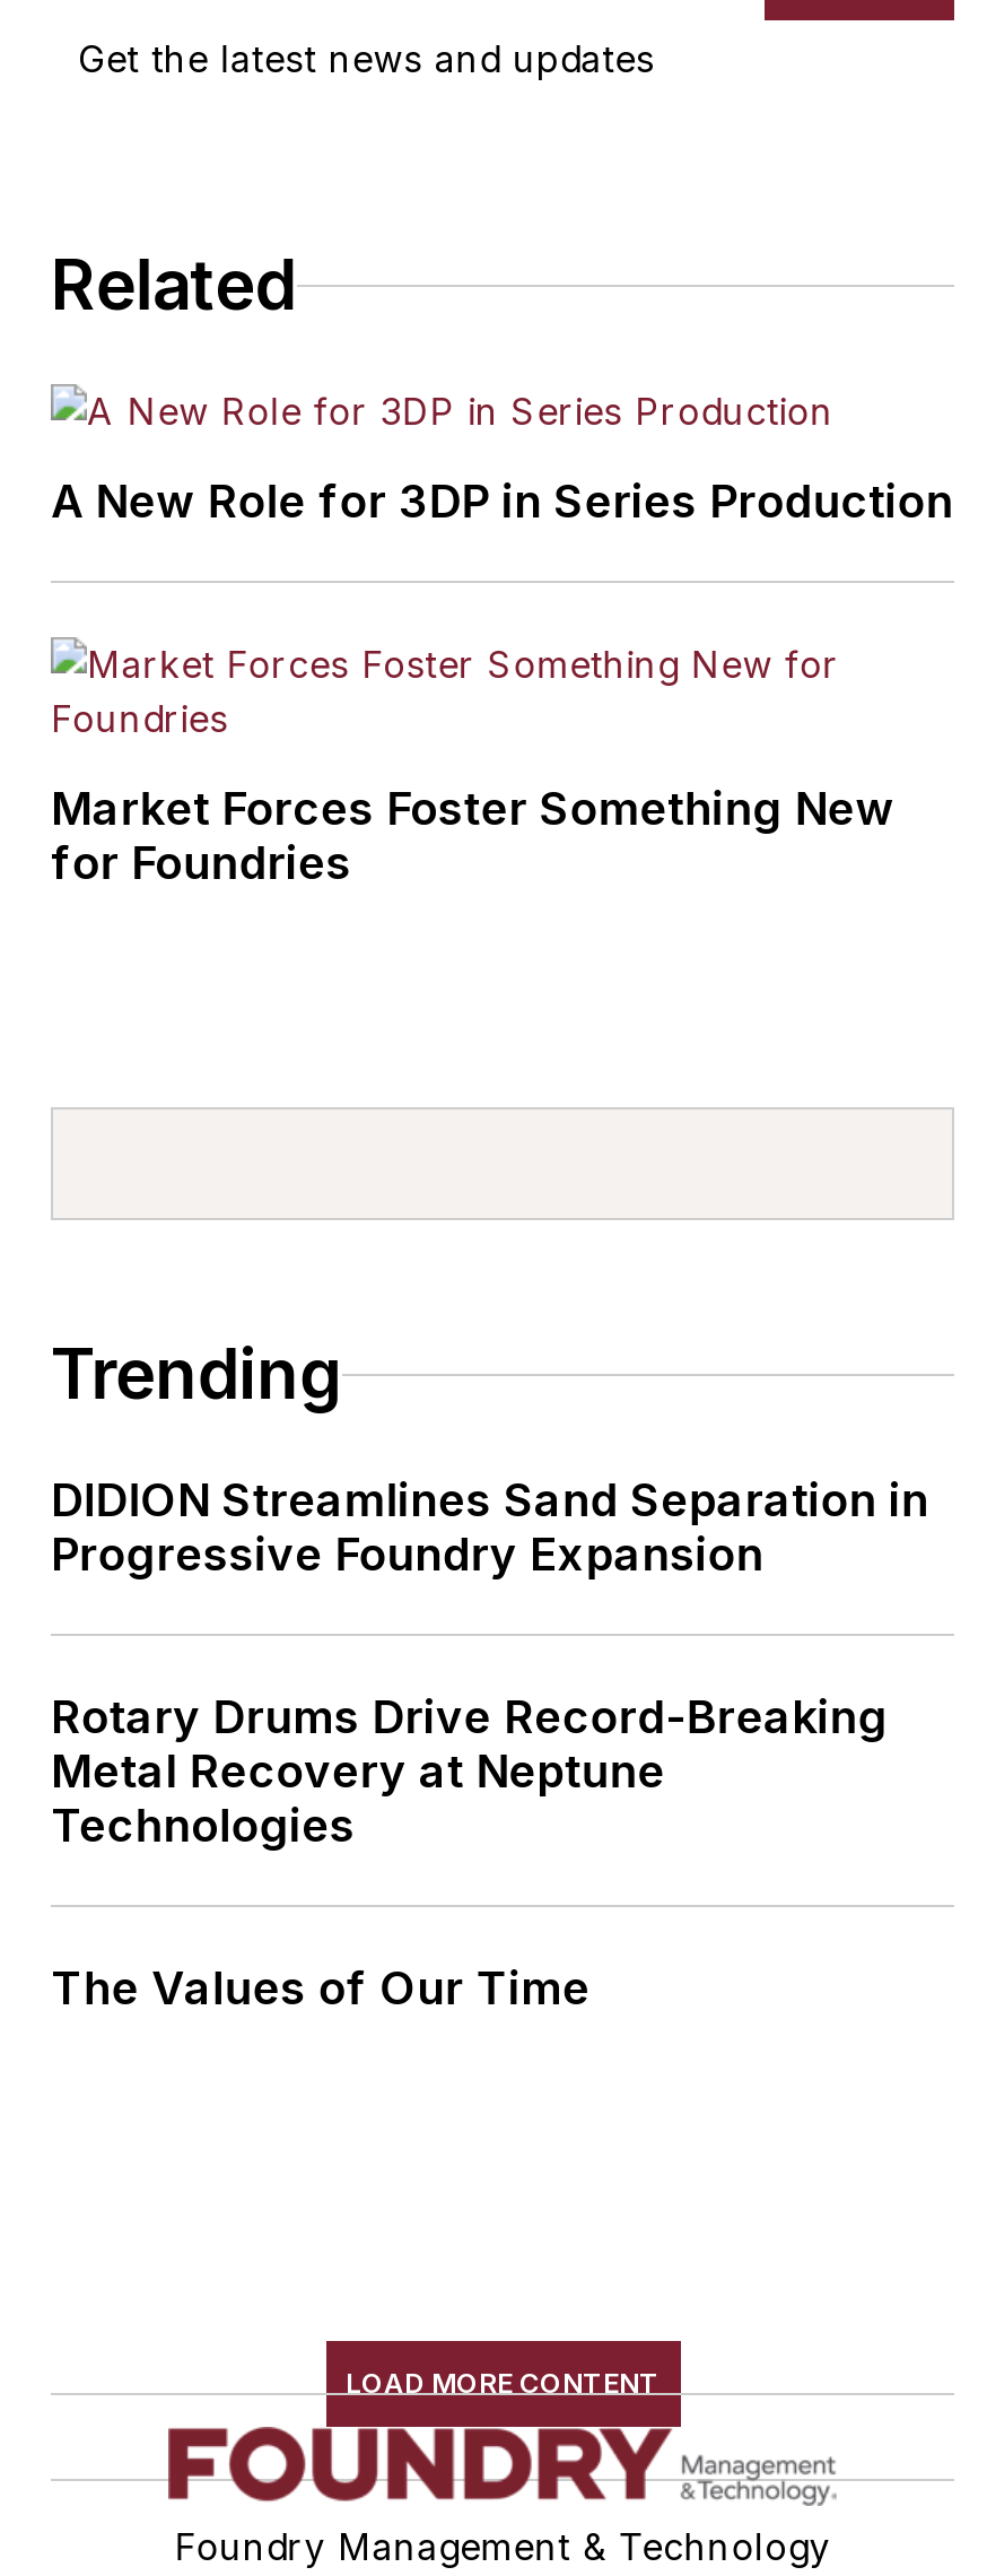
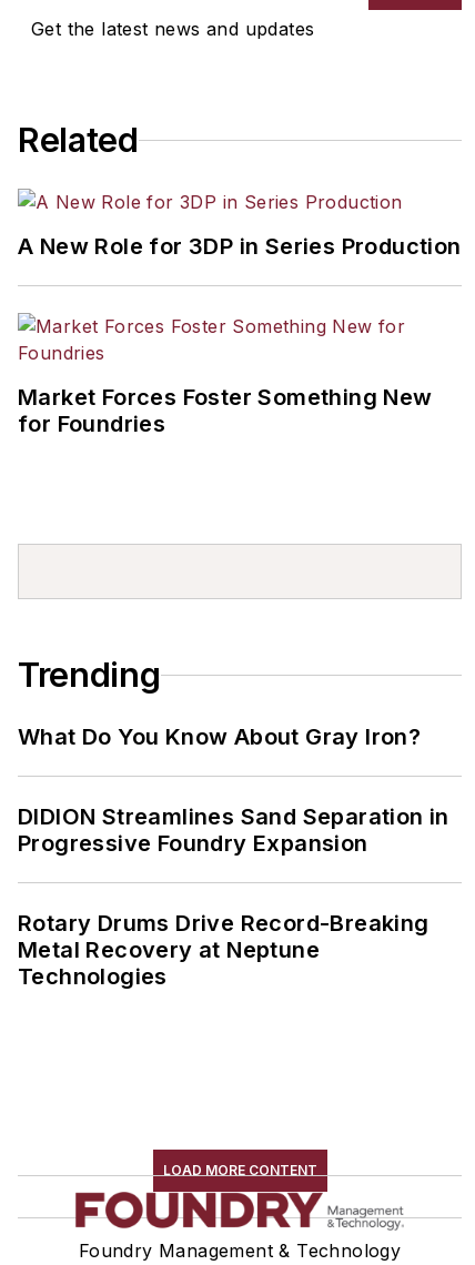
+ What Do You Know About Gray Iron?

moved down: DIDION Streamlines Sand Separation in | Progressive Foundry Expansion | Rotary Drums Drive Record-Breaking | Metal Recovery at Neptune | Technologies

- The Values of Our Time
